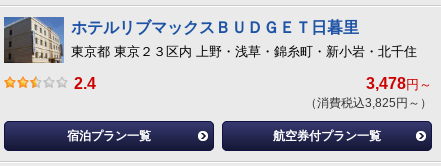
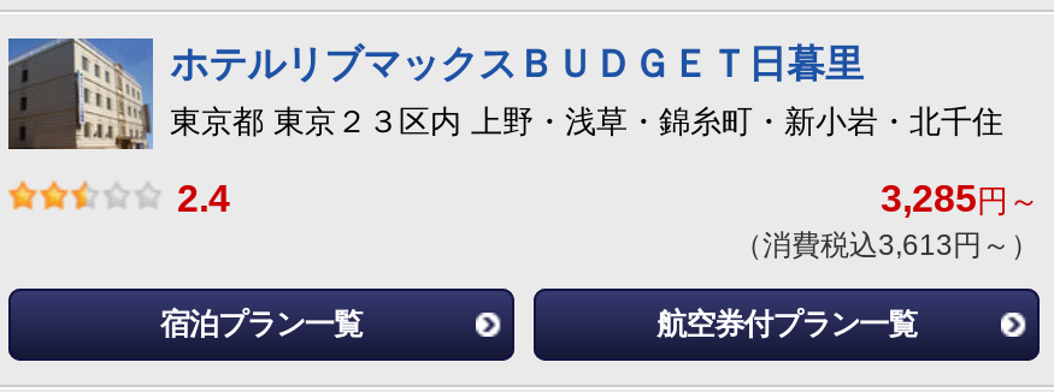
- 3,478円～
+ 3,285円～

- （消費税込3,825円～）
+ （消費税込3,613円～）
